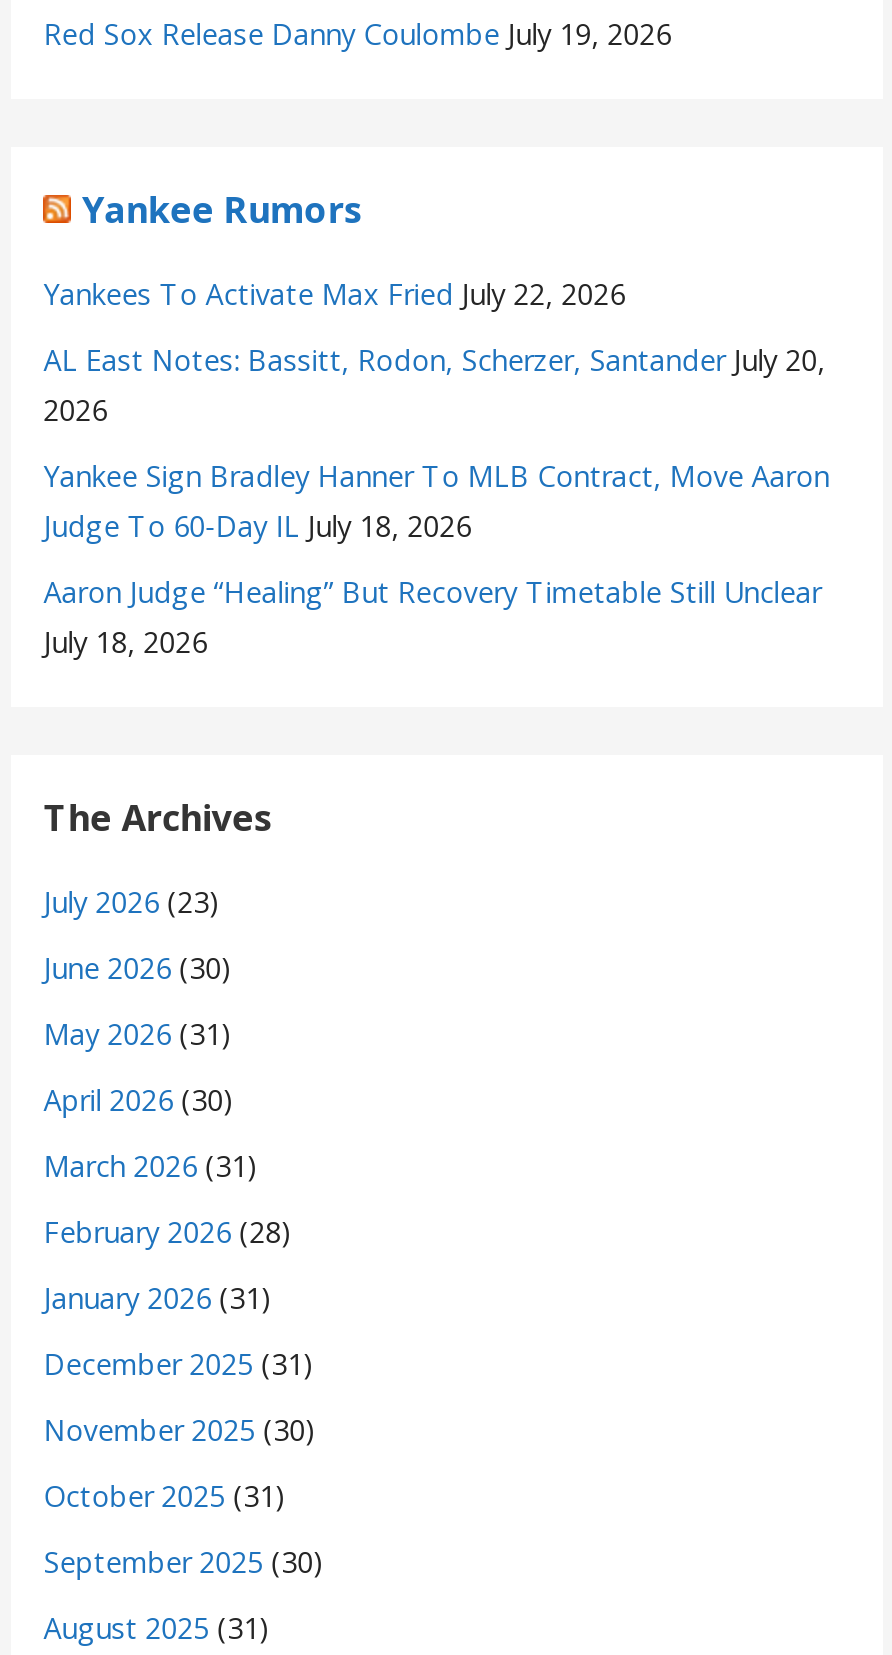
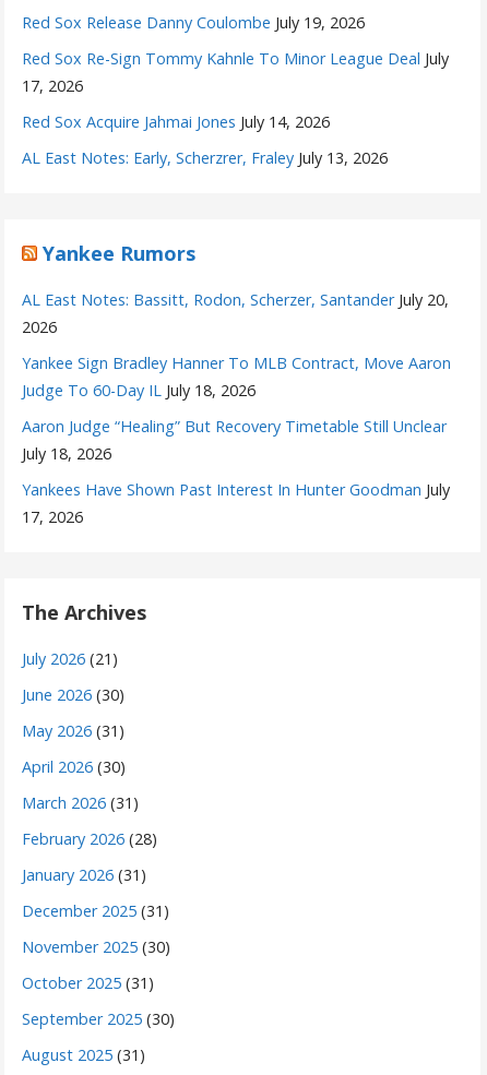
+ Red Sox Re-Sign Tommy Kahnle To Minor League Deal July
+ 17, 2026
+ Red Sox Acquire Jahmai Jones July 14, 2026
+ AL East Notes: Early, Scherzrer, Fraley July 13, 2026

- Yankees To Activate Max Fried July 22, 2026

+ Yankees Have Shown Past Interest In Hunter Goodman July
+ 17, 2026

- July 2026 (23)
+ July 2026 (21)
